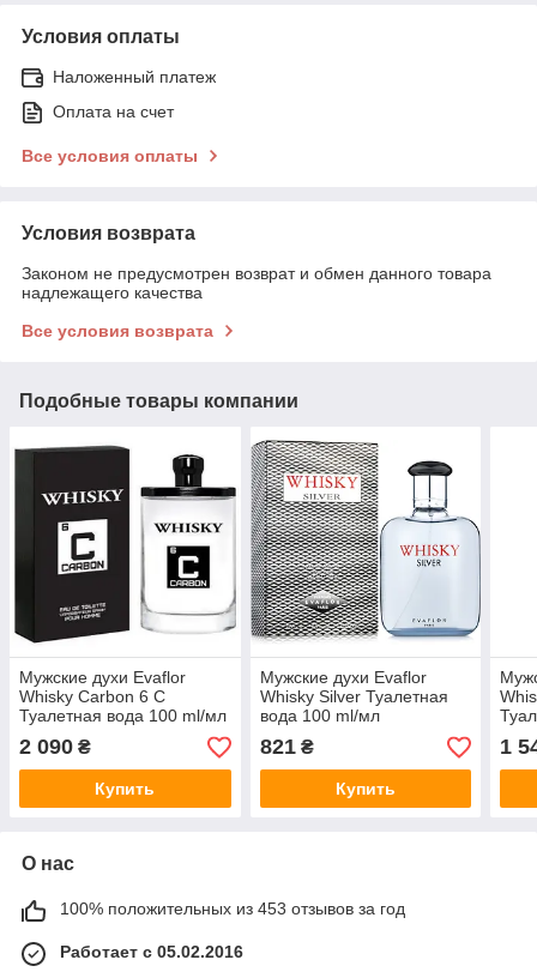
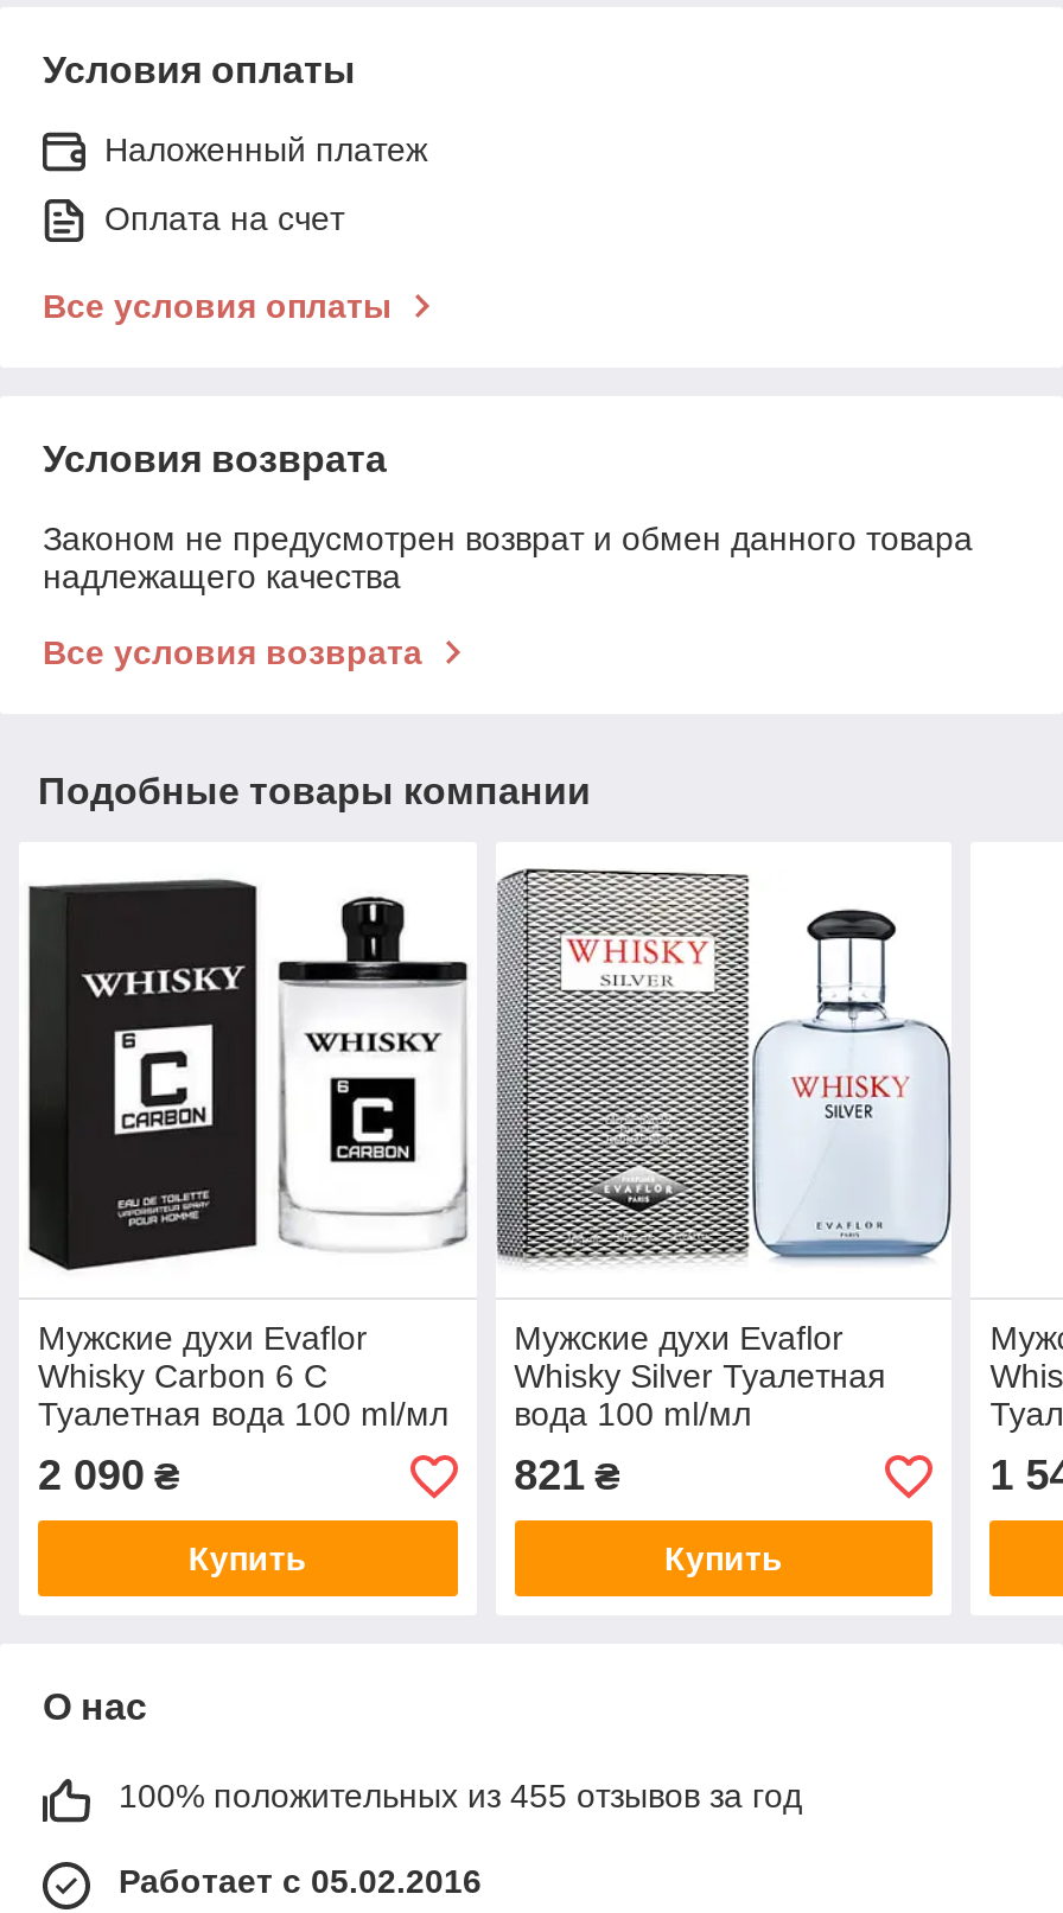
- 100% положительных из 453 отзывов за год
+ 100% положительных из 455 отзывов за год
